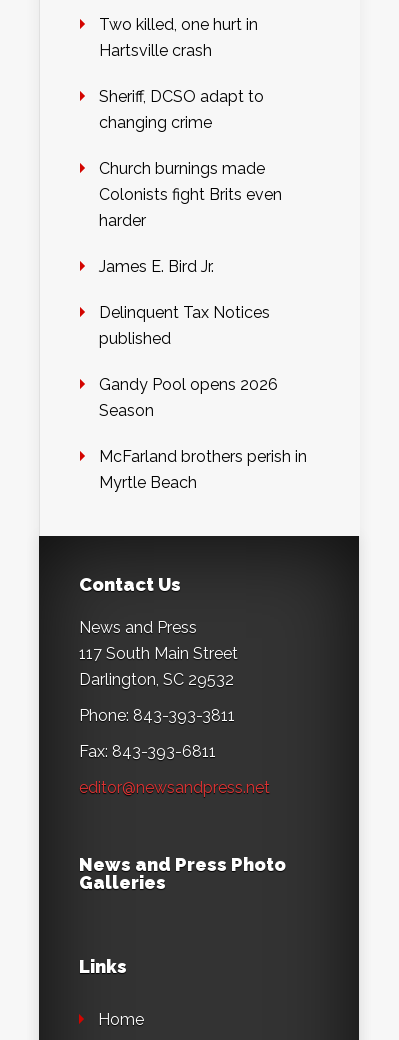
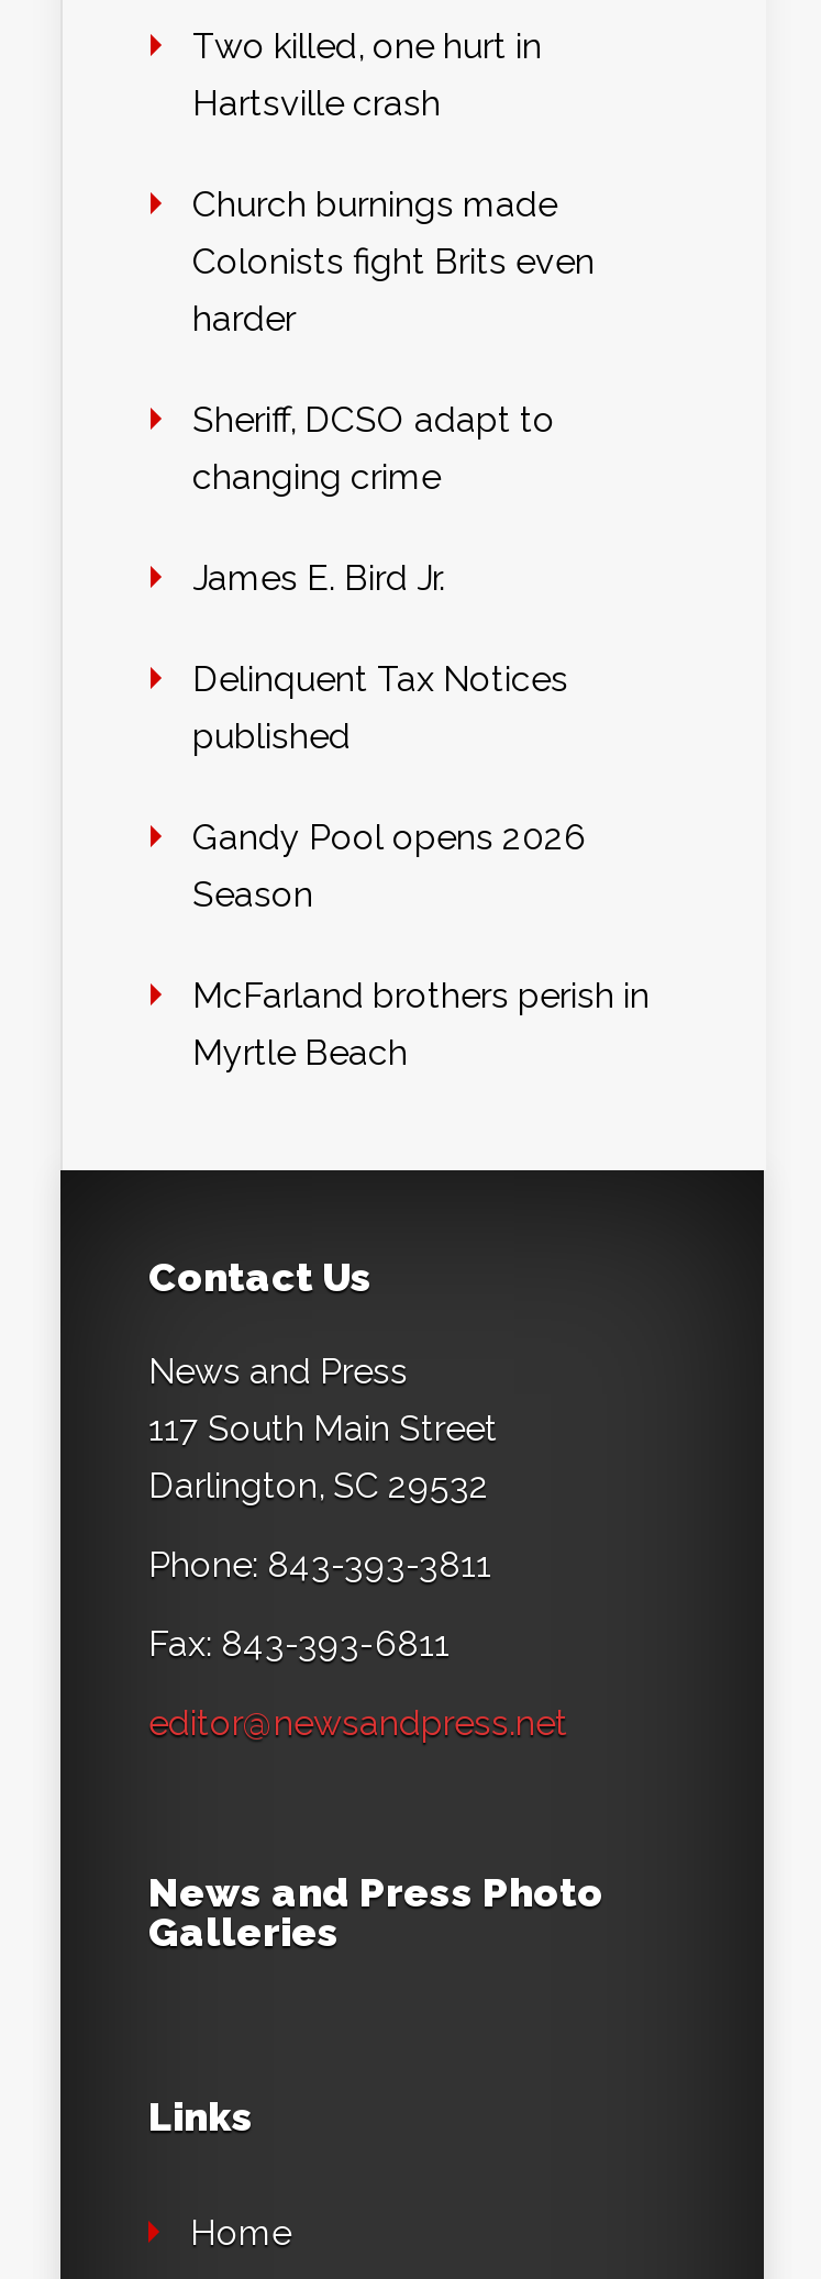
moved down: Sheriff, DCSO adapt to | changing crime

moved up: Church burnings made | Colonists fight Brits even | harder
